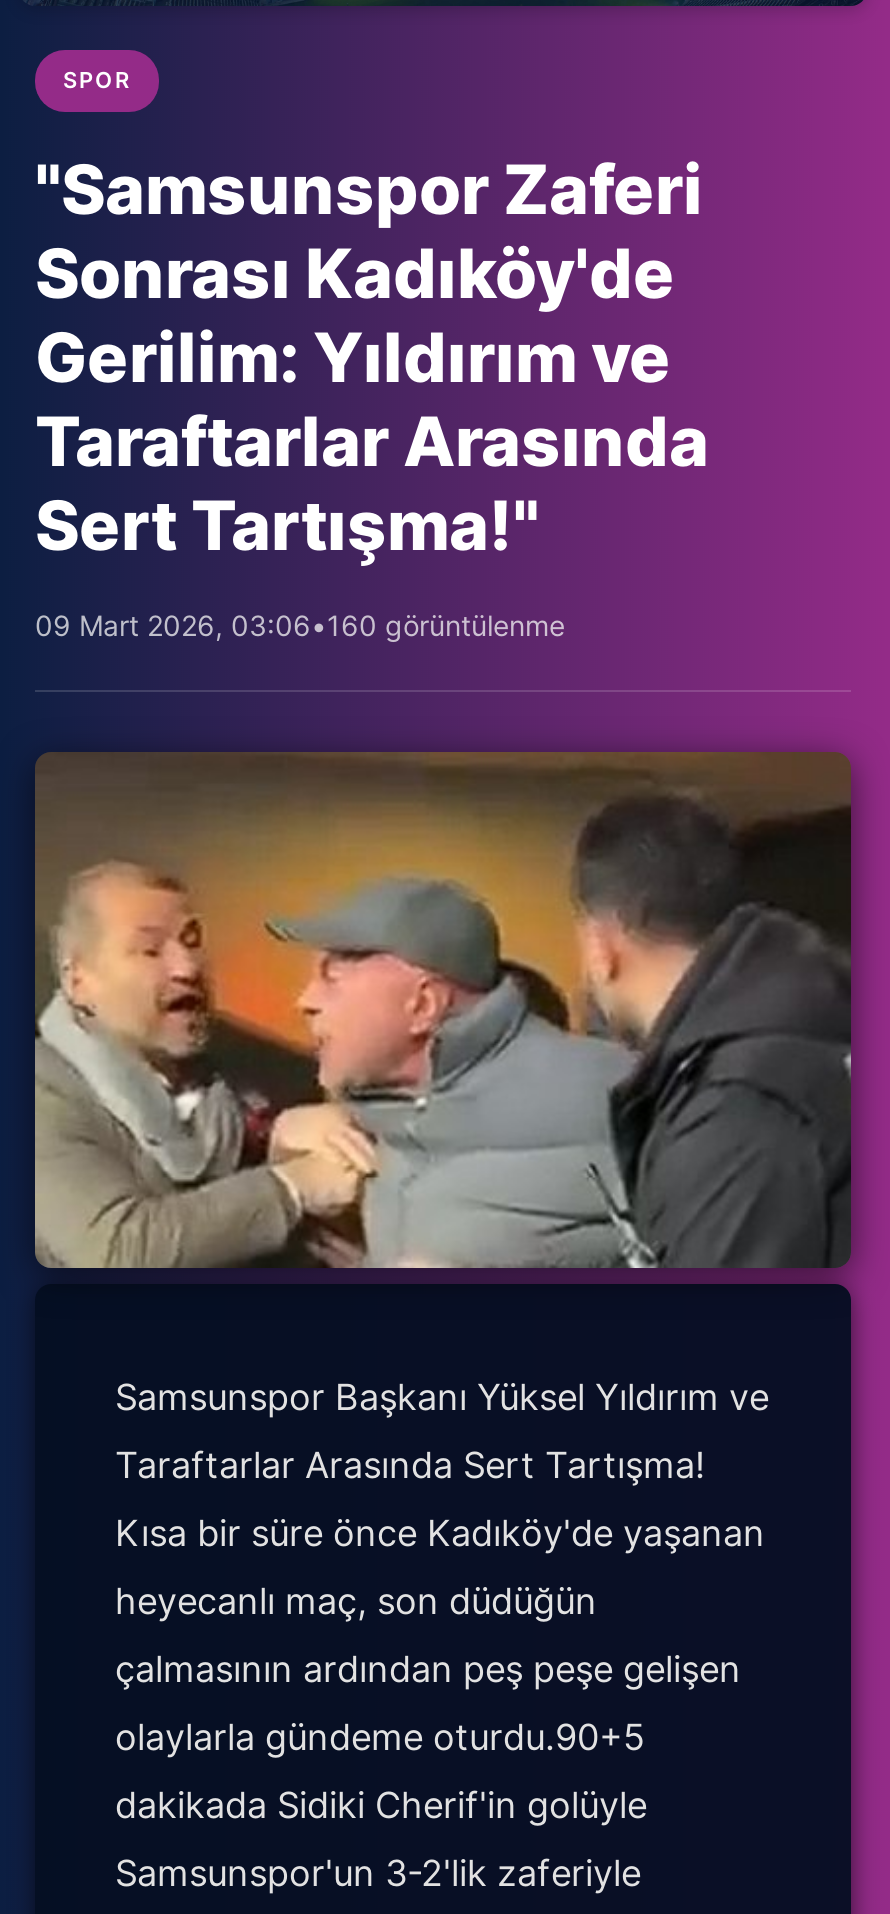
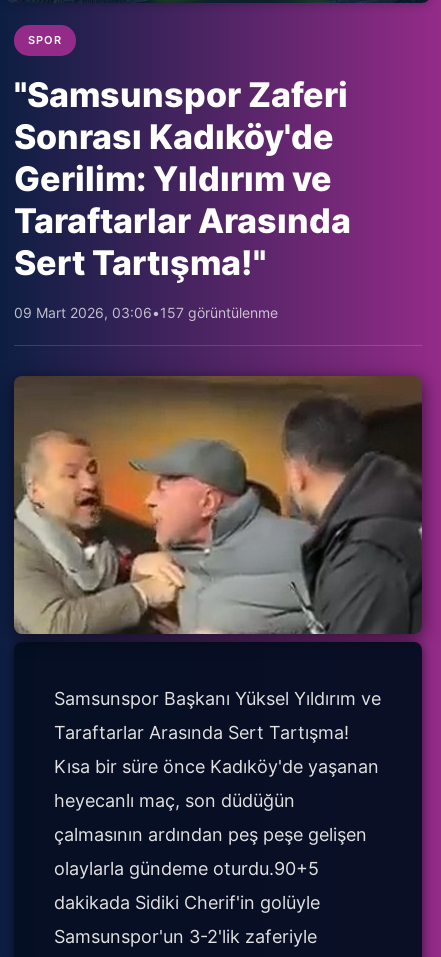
- 09 Mart 2026, 03:06• 160 görüntülenme
+ 09 Mart 2026, 03:06• 157 görüntülenme
